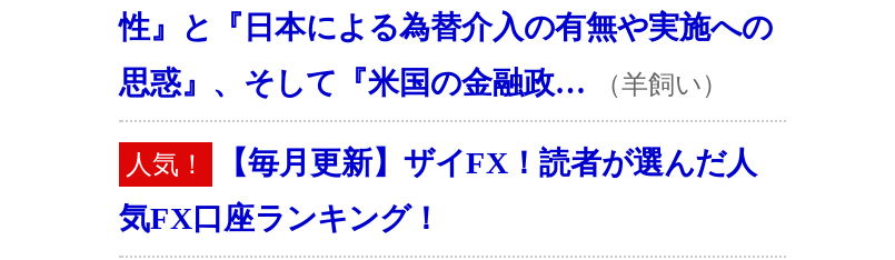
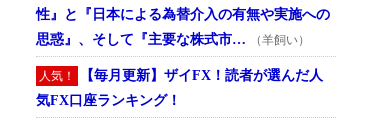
- 思惑』、そして『米国の金融政… （羊飼い）
+ 思惑』、そして『主要な株式市… （羊飼い）
